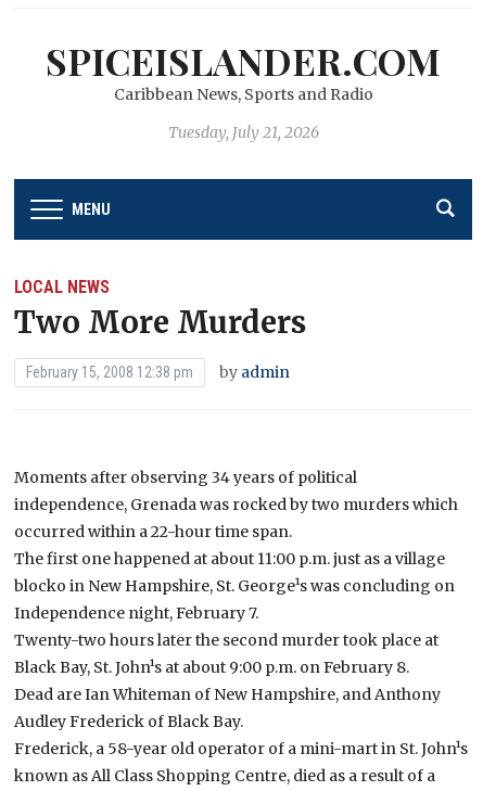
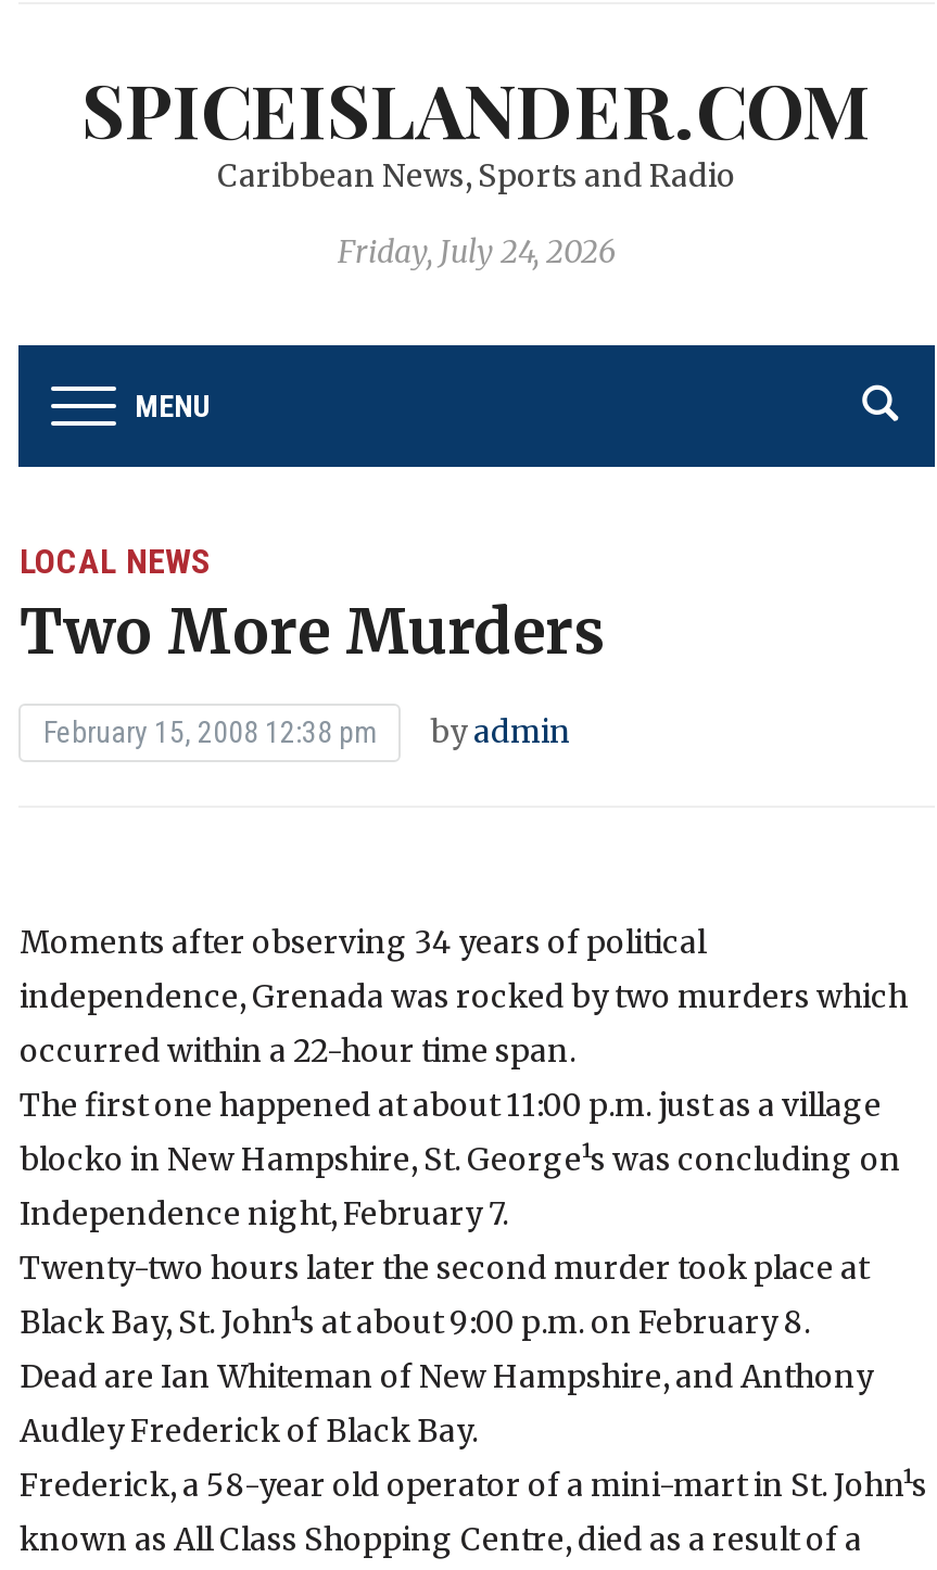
- Tuesday, July 21, 2026
+ Friday, July 24, 2026
